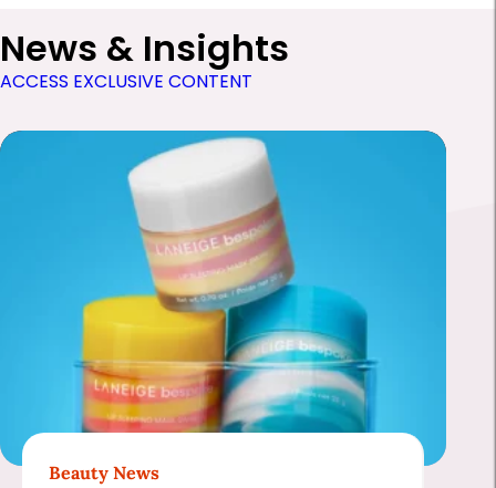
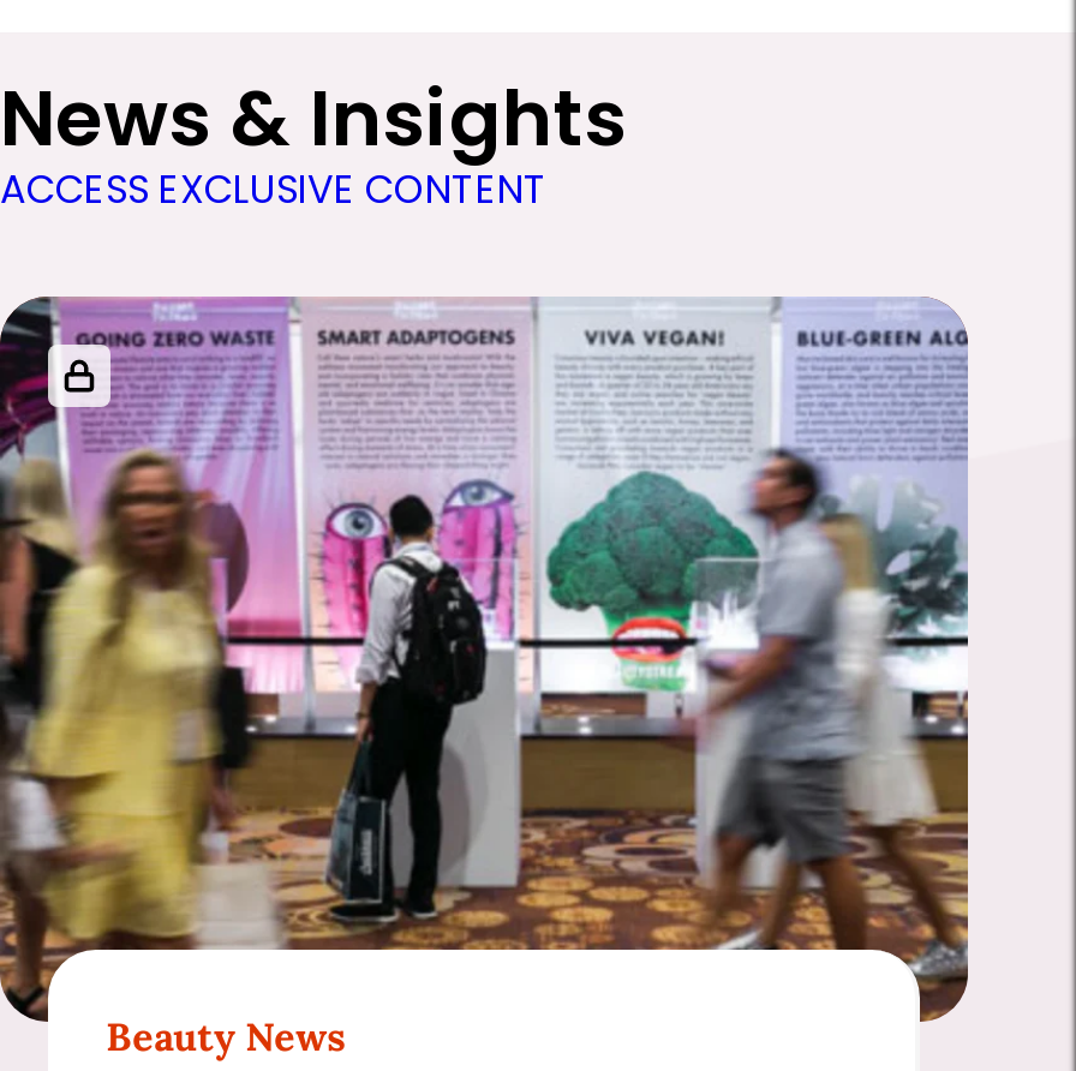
- [image]
+ [image]
